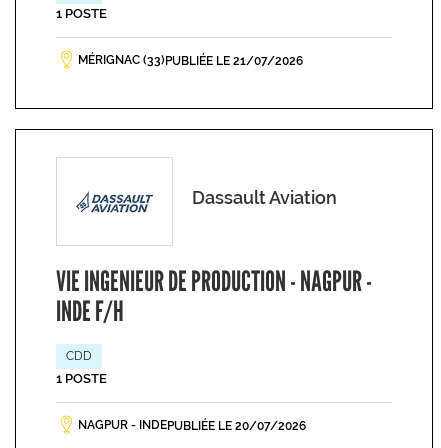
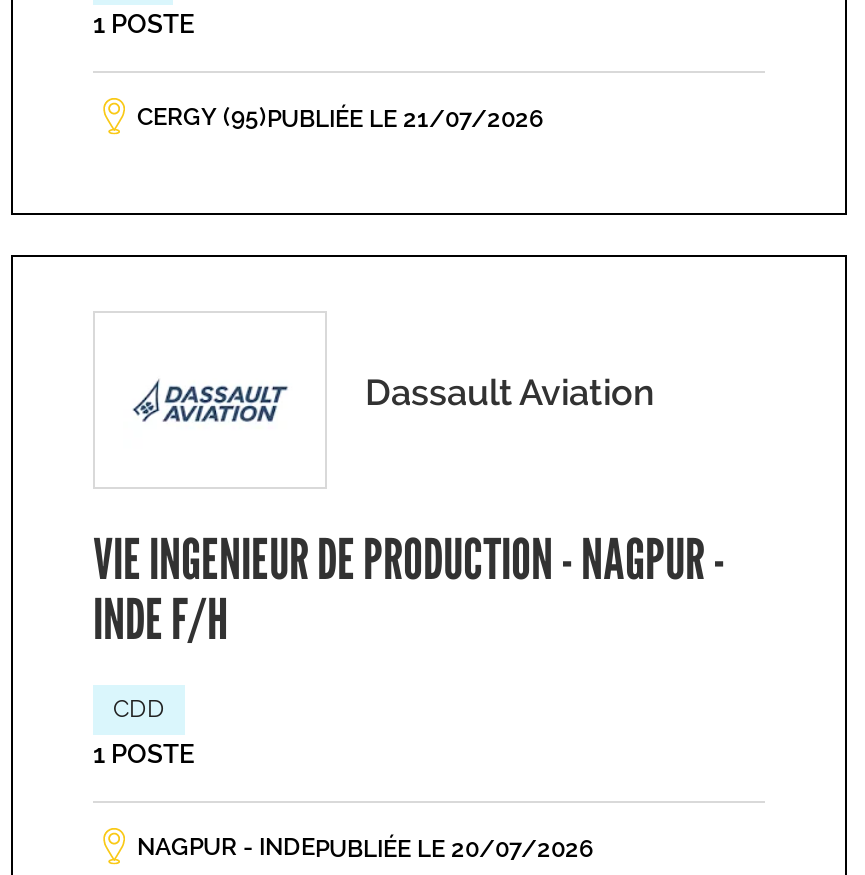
- MÉRIGNAC (33)PUBLIÉE LE 21/07/2026
+ CERGY (95)PUBLIÉE LE 21/07/2026
